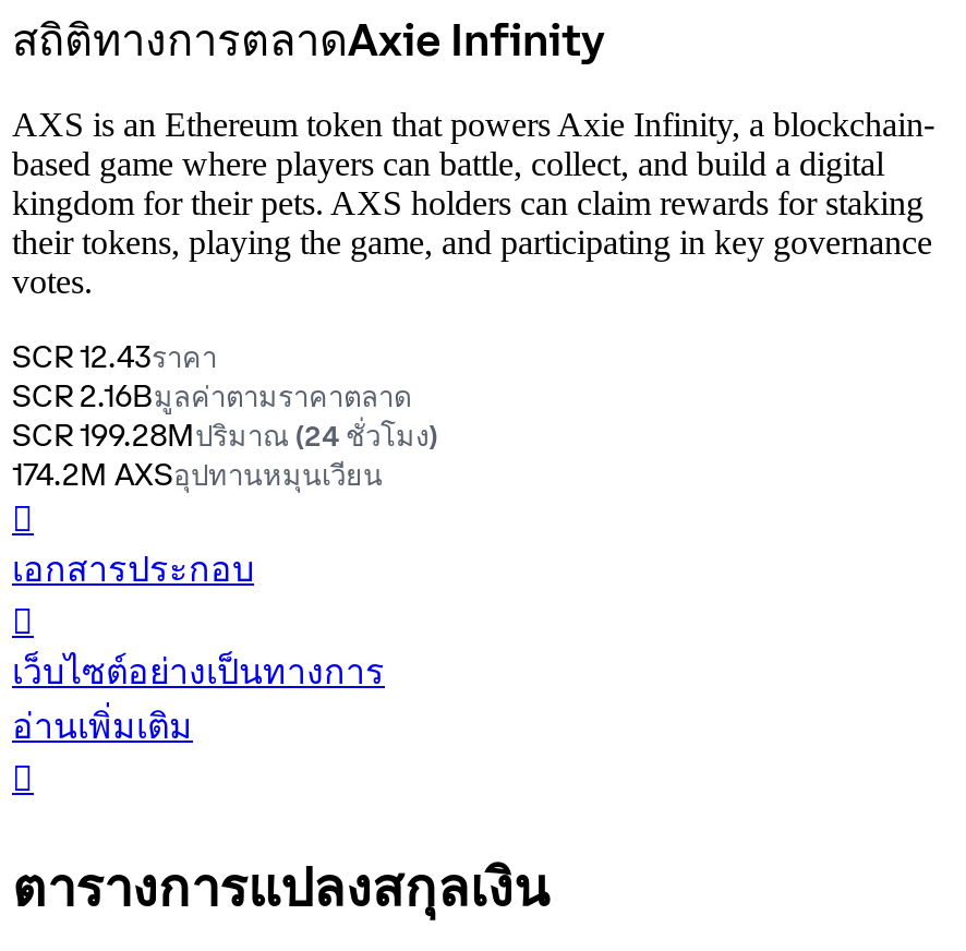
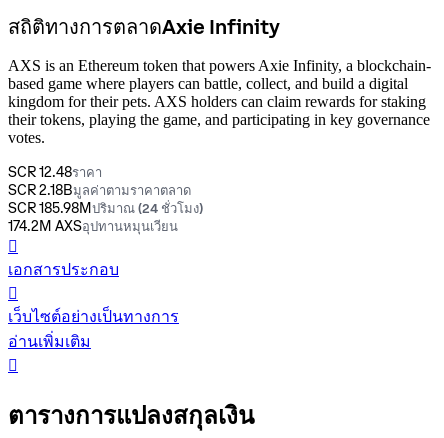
- SCR 12.43ราคา
+ SCR 12.48ราคา

- SCR 2.16Bมูลค่าตามราคาตลาด
+ SCR 2.18Bมูลค่าตามราคาตลาด

- SCR 199.28Mปริมาณ (24 ชั่วโมง)
+ SCR 185.98Mปริมาณ (24 ชั่วโมง)
